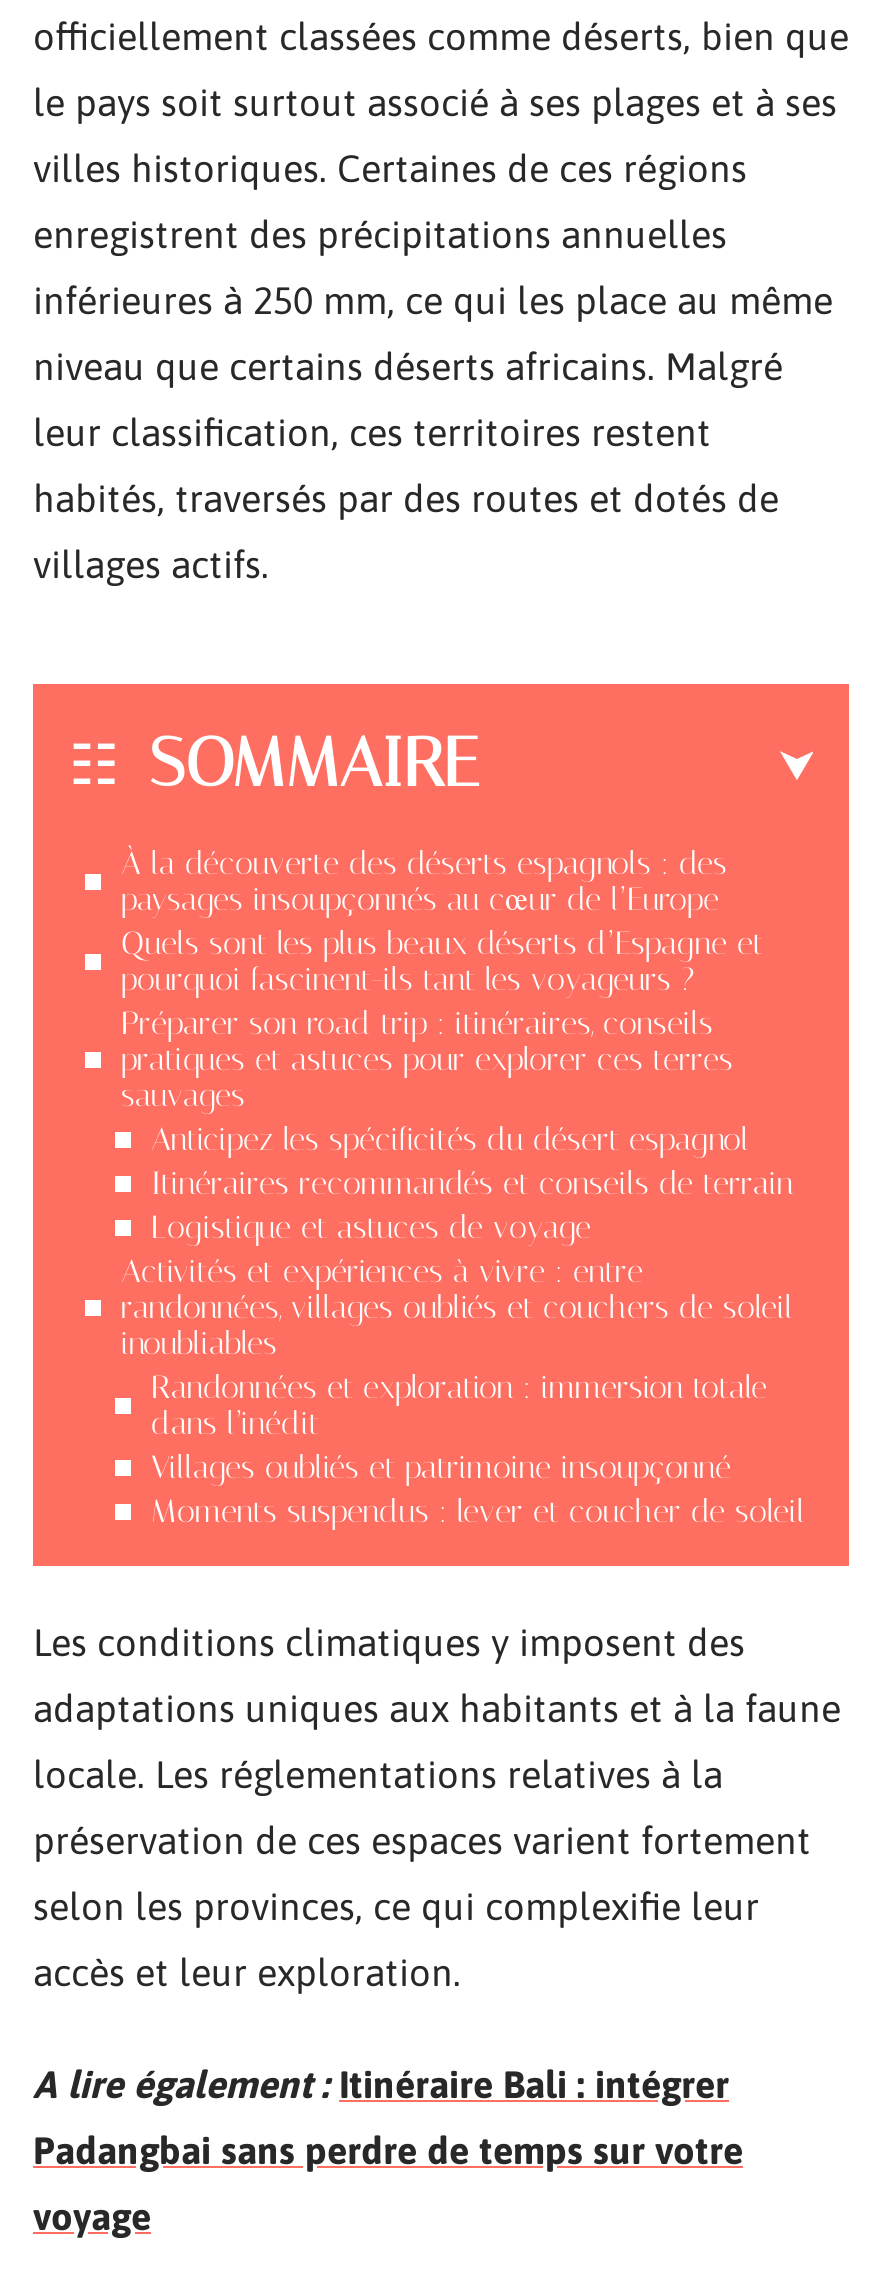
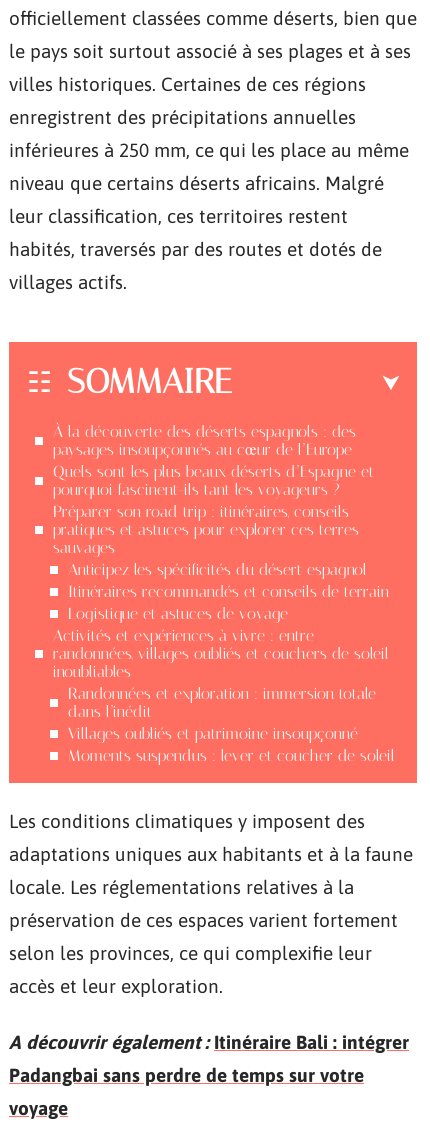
- A lire également : Itinéraire Bali : intégrer
+ A découvrir également : Itinéraire Bali : intégrer
